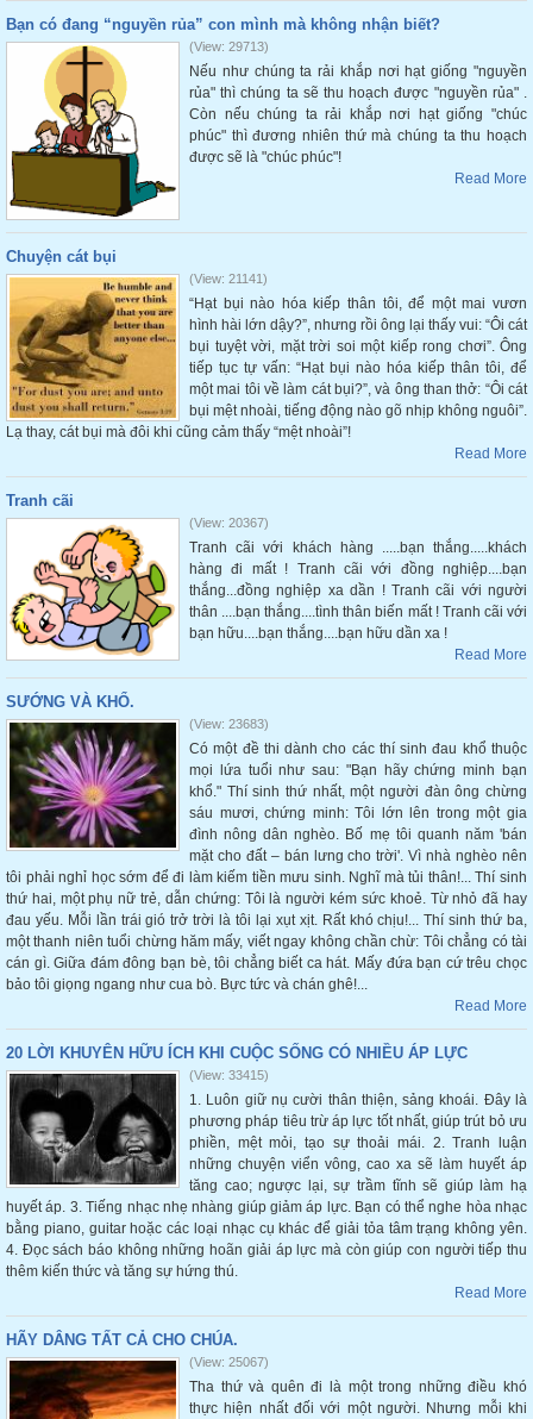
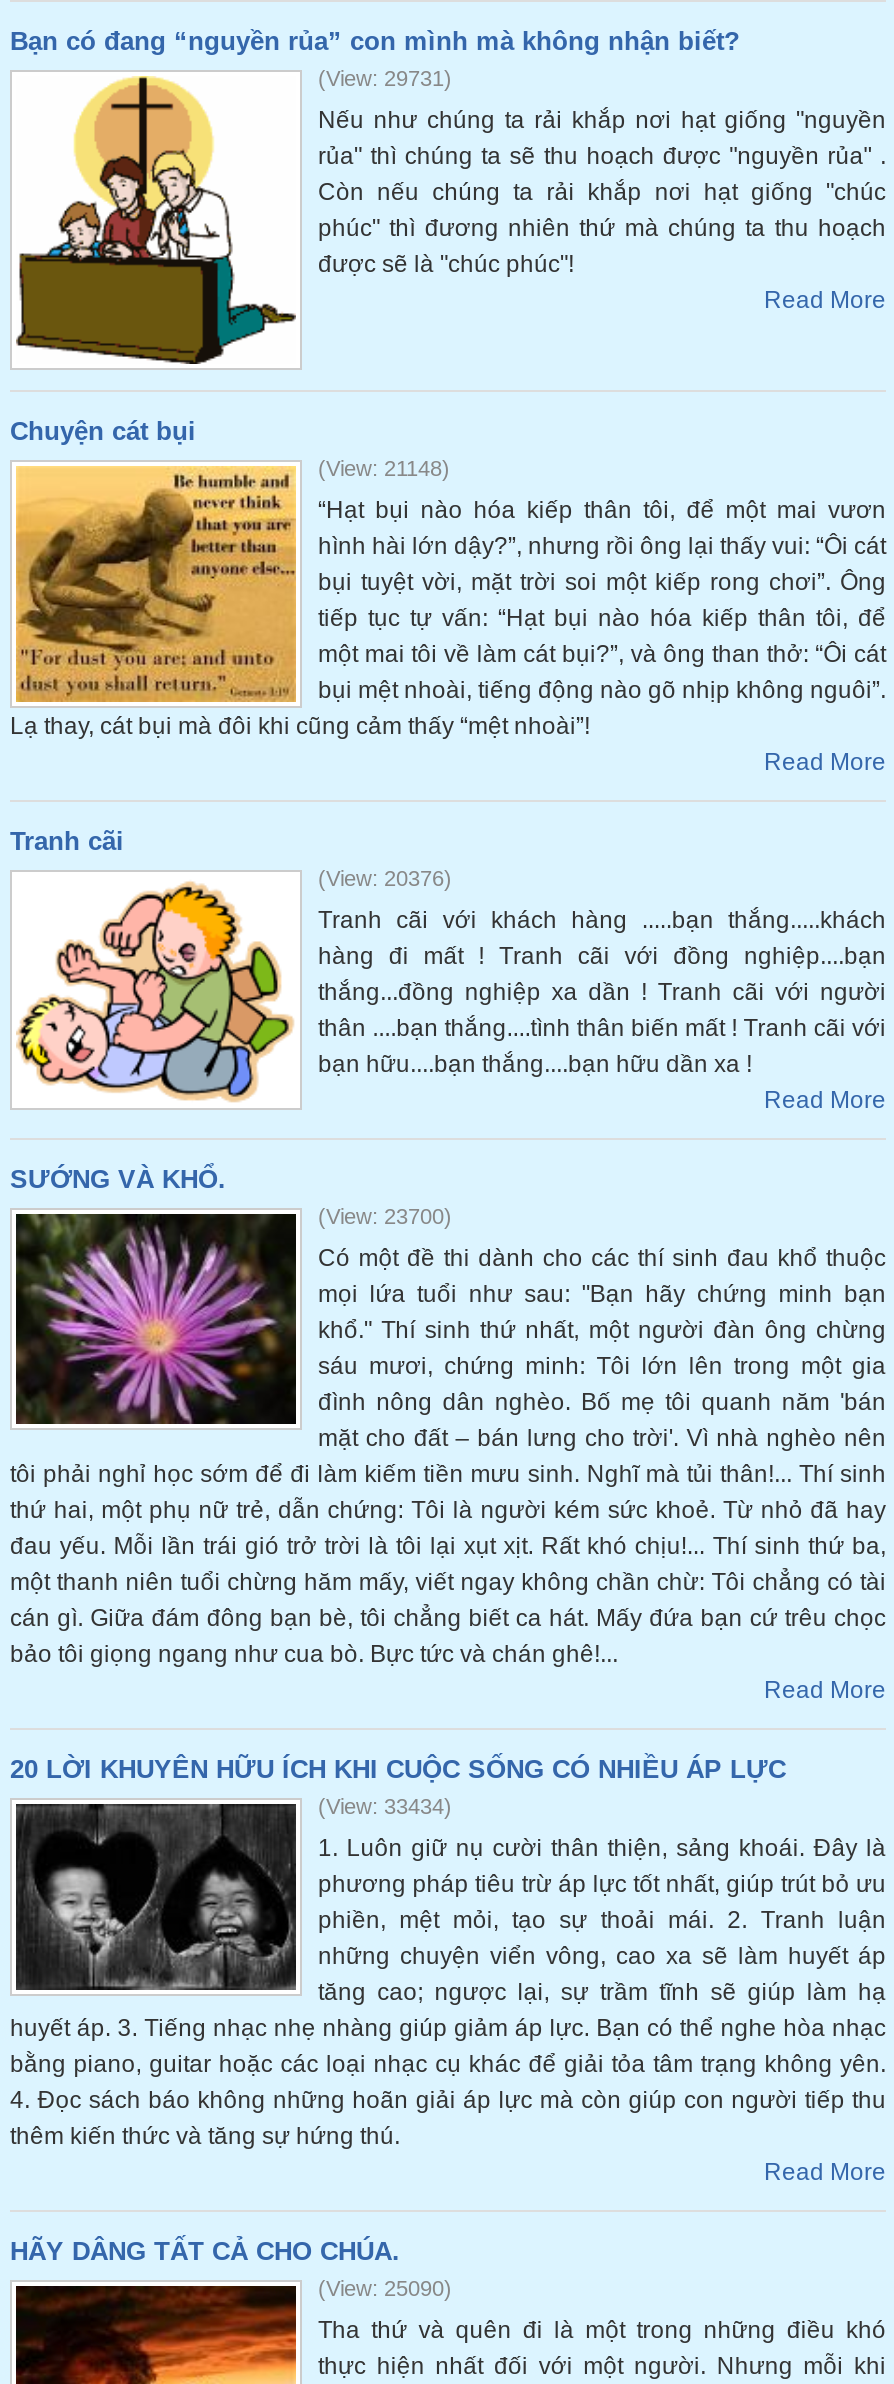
- (View: 29713)
+ (View: 29731)

- (View: 21141)
+ (View: 21148)

- (View: 20367)
+ (View: 20376)

- (View: 23683)
+ (View: 23700)

- (View: 33415)
+ (View: 33434)

- (View: 25067)
+ (View: 25090)
